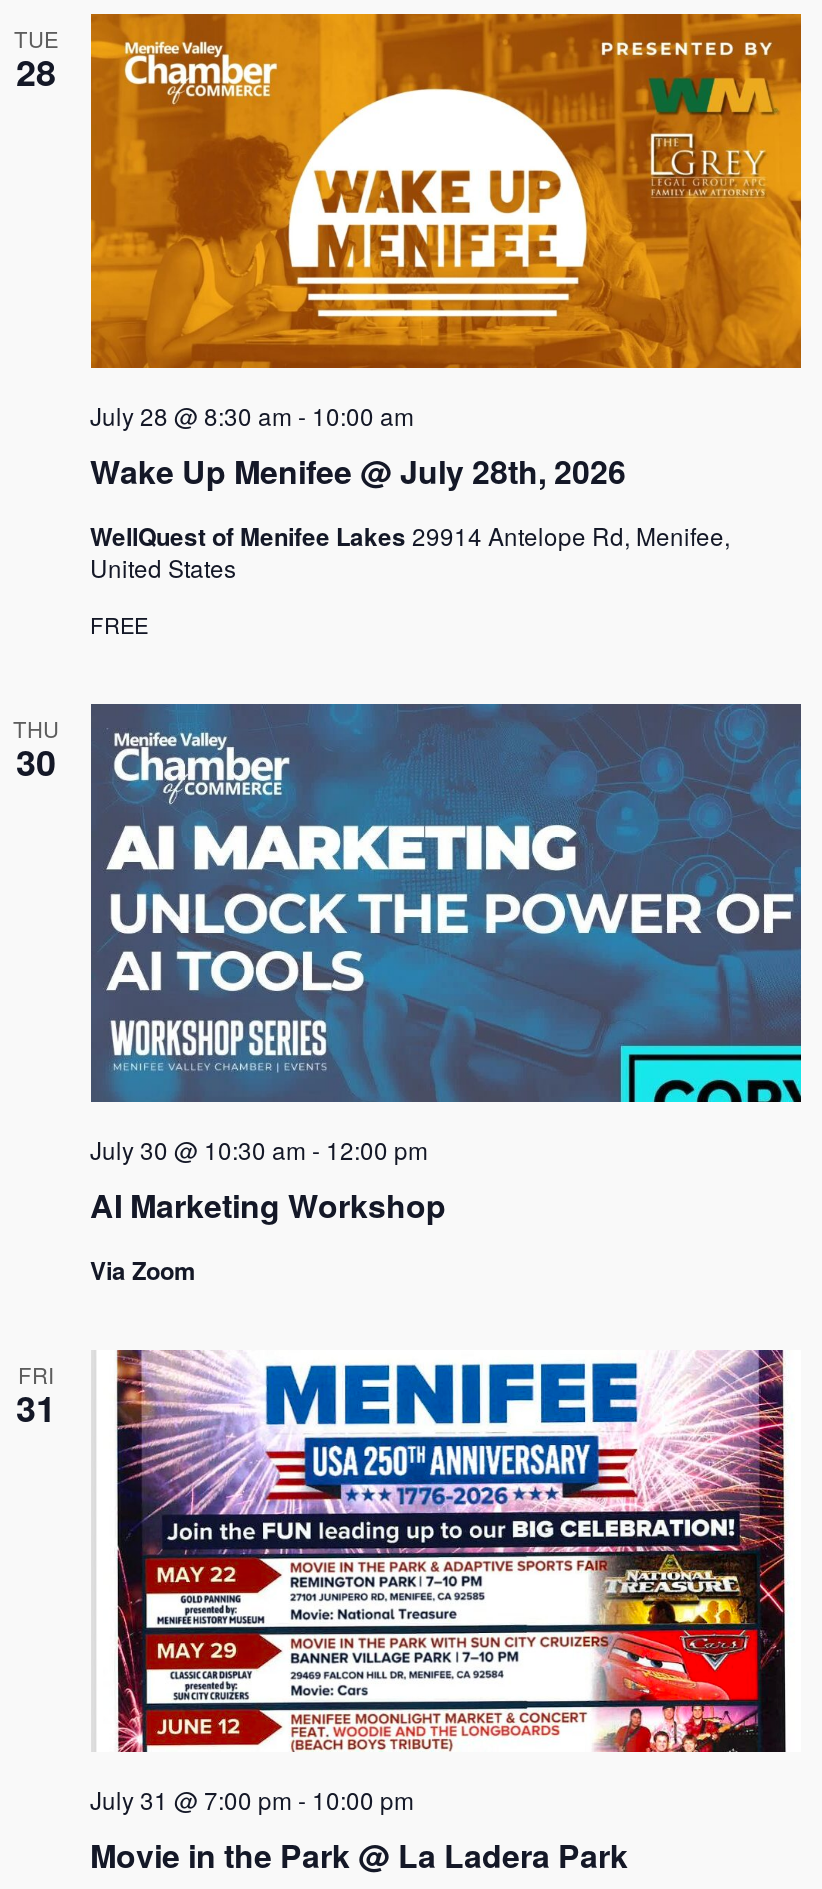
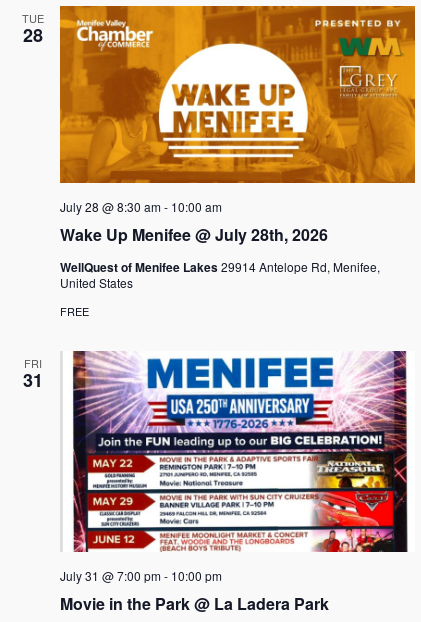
- THU
- 30

- [image]
- July 30 @ 10:30 am - 12:00 pm
- Via Zoom

- AI Marketing Workshop
